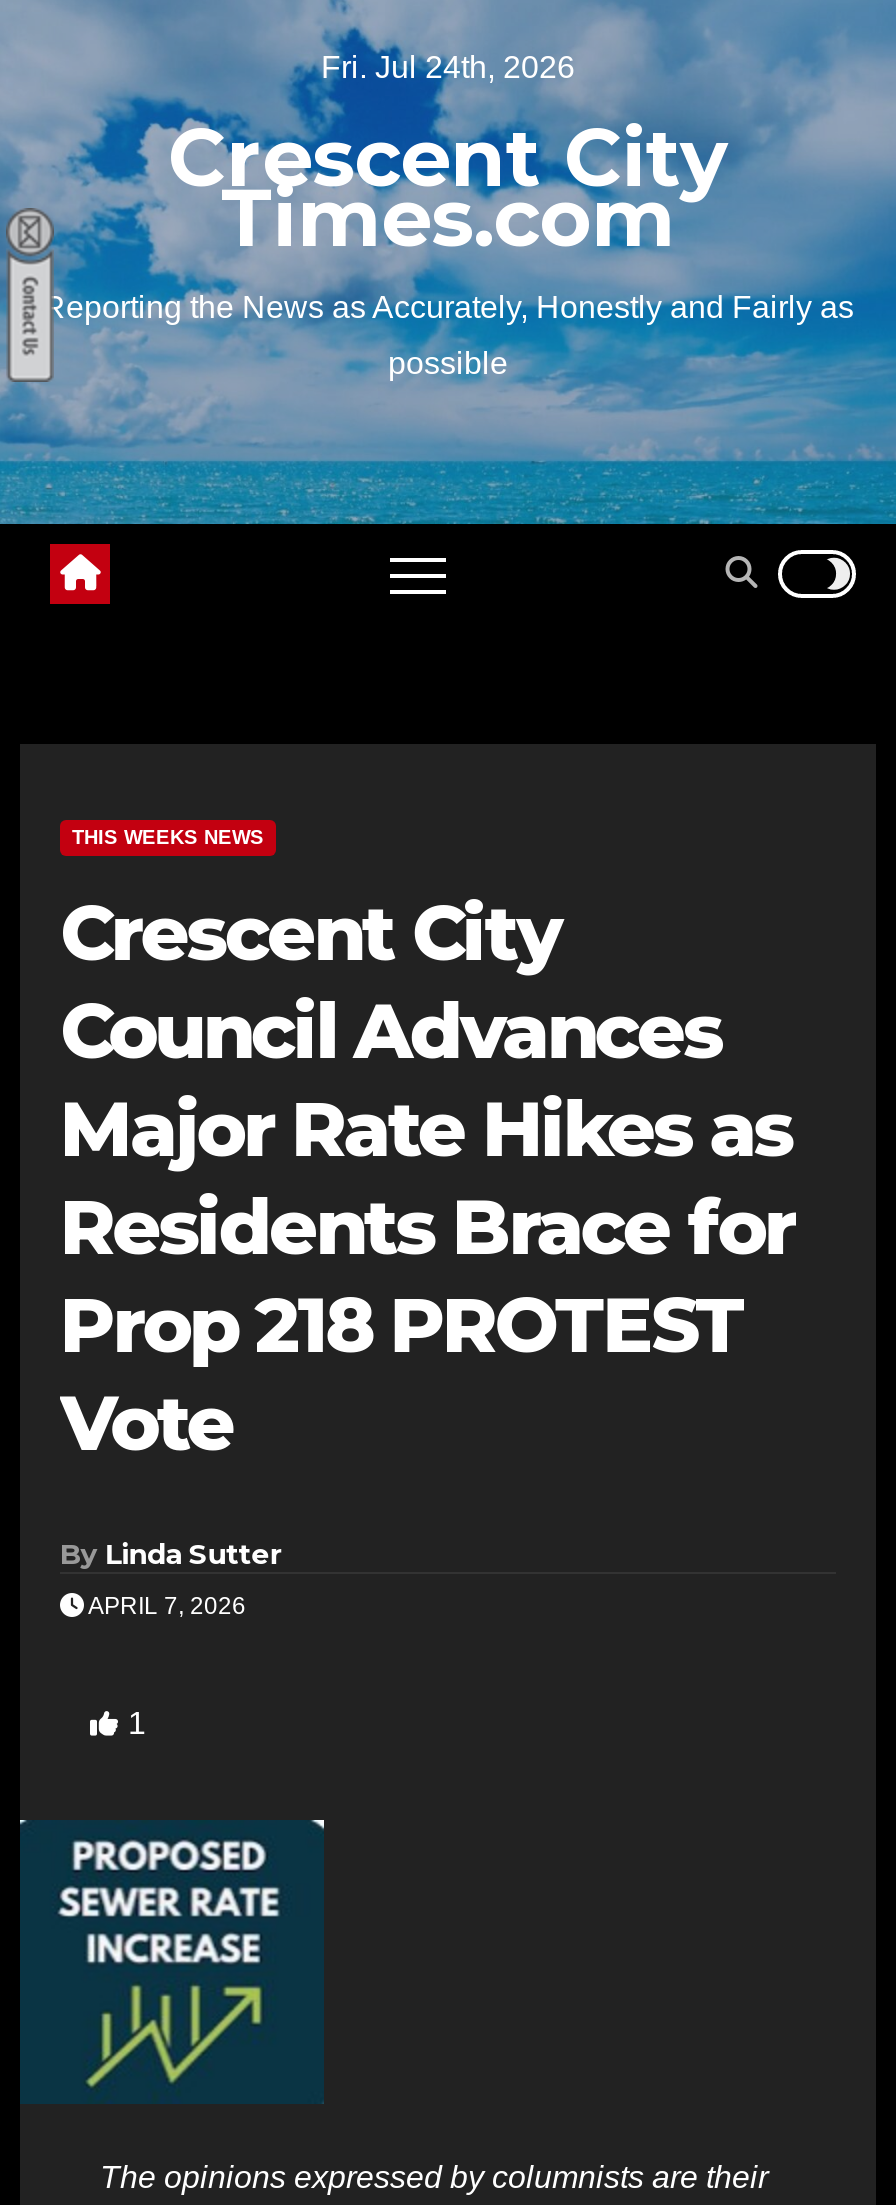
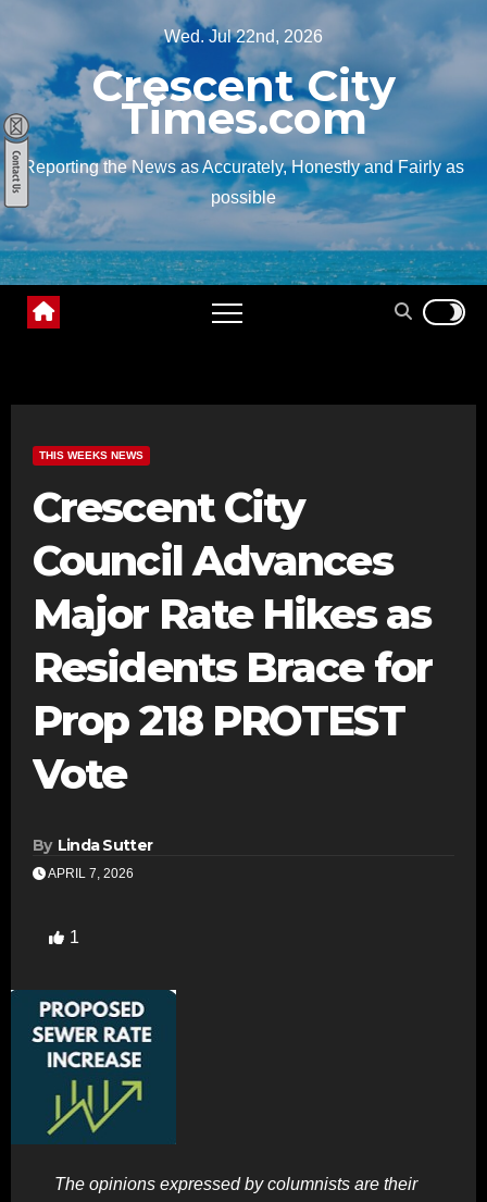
- Fri. Jul 24th, 2026
+ Wed. Jul 22nd, 2026
